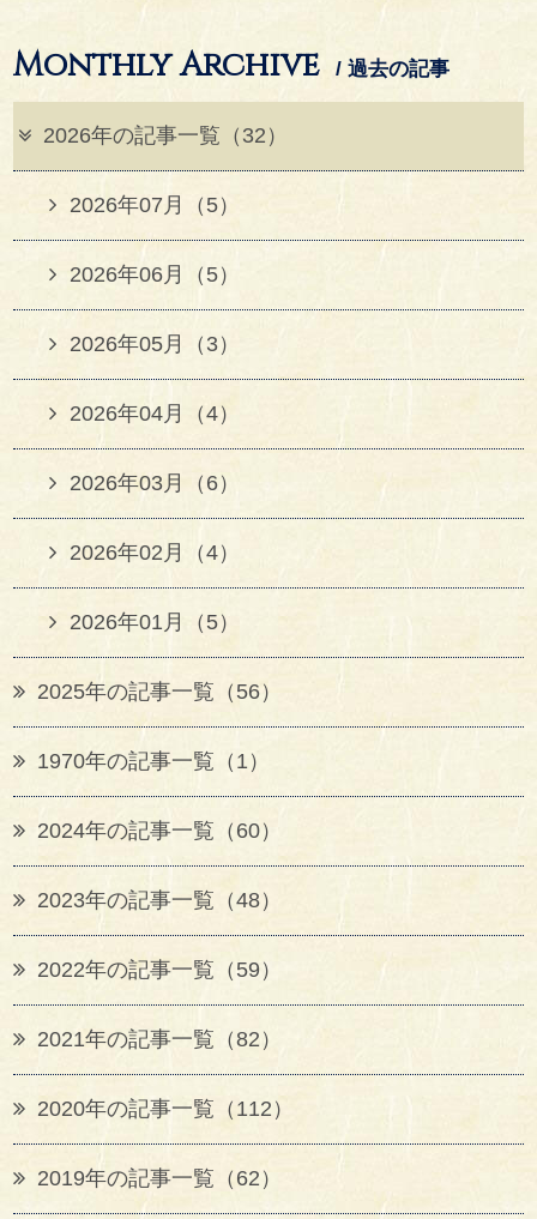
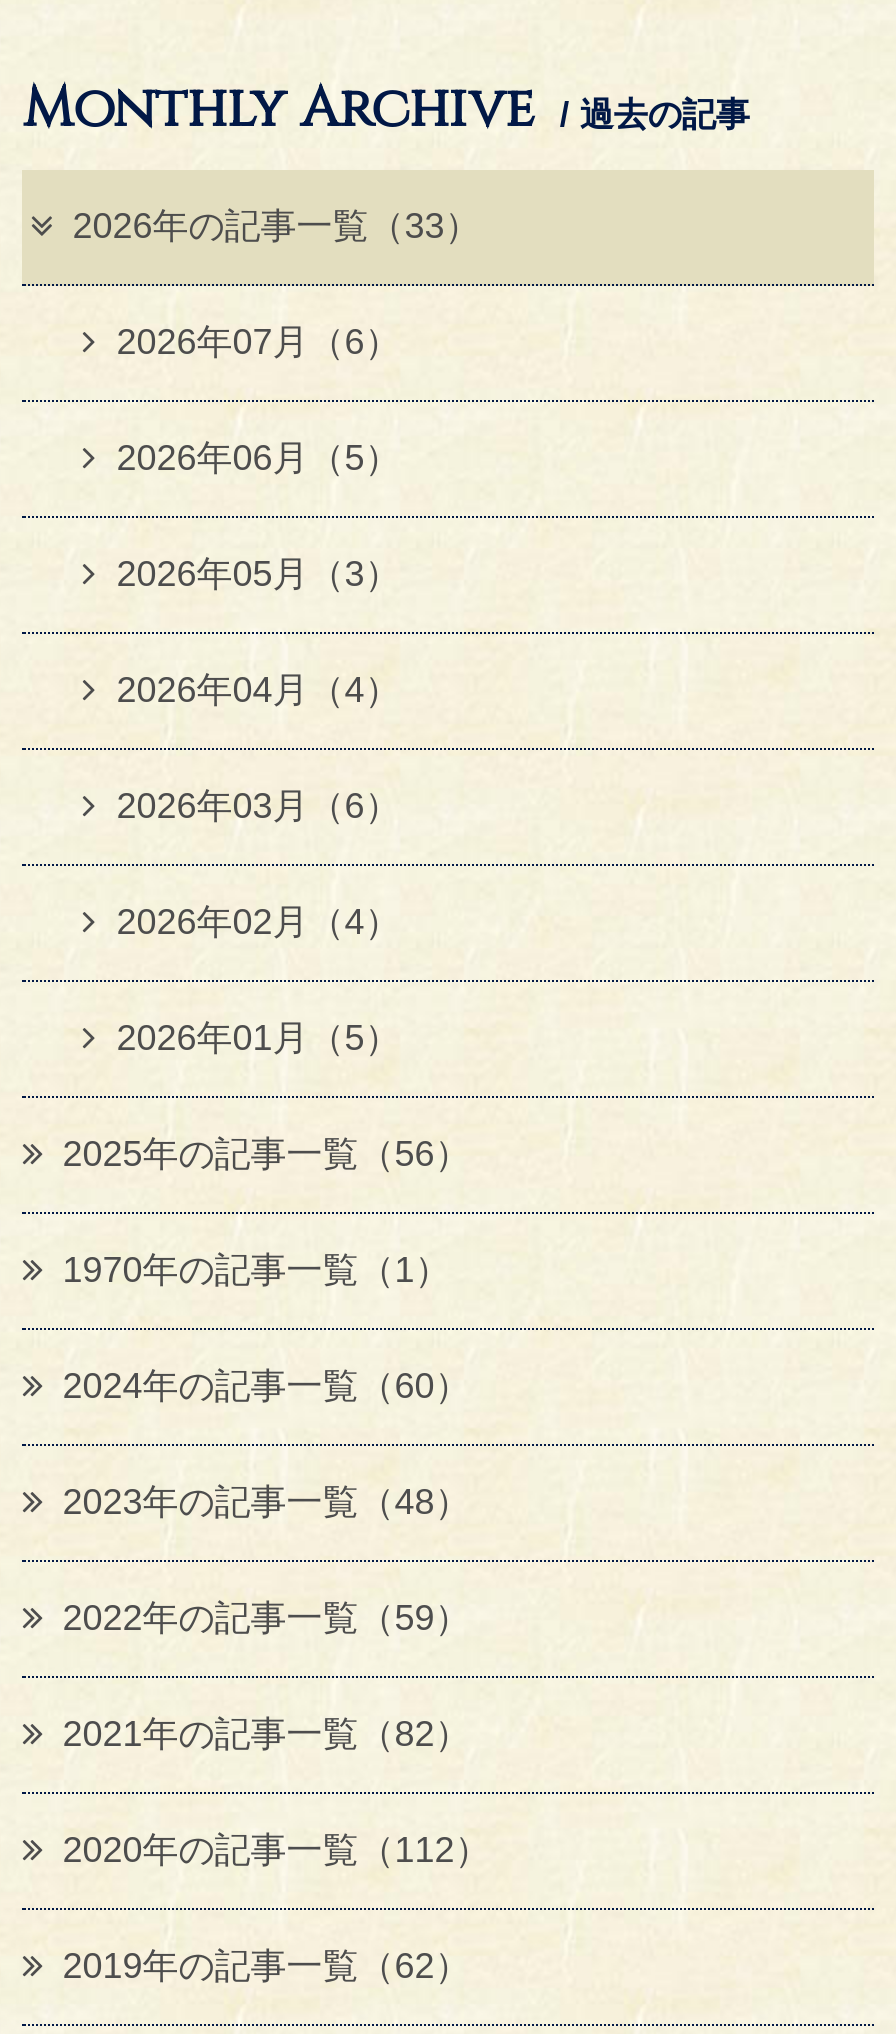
- 2026年の記事一覧（32）
+ 2026年の記事一覧（33）

- 2026年07月（5）
+ 2026年07月（6）
